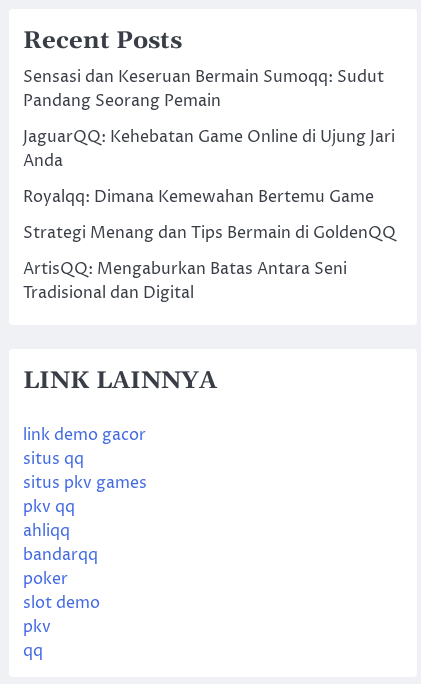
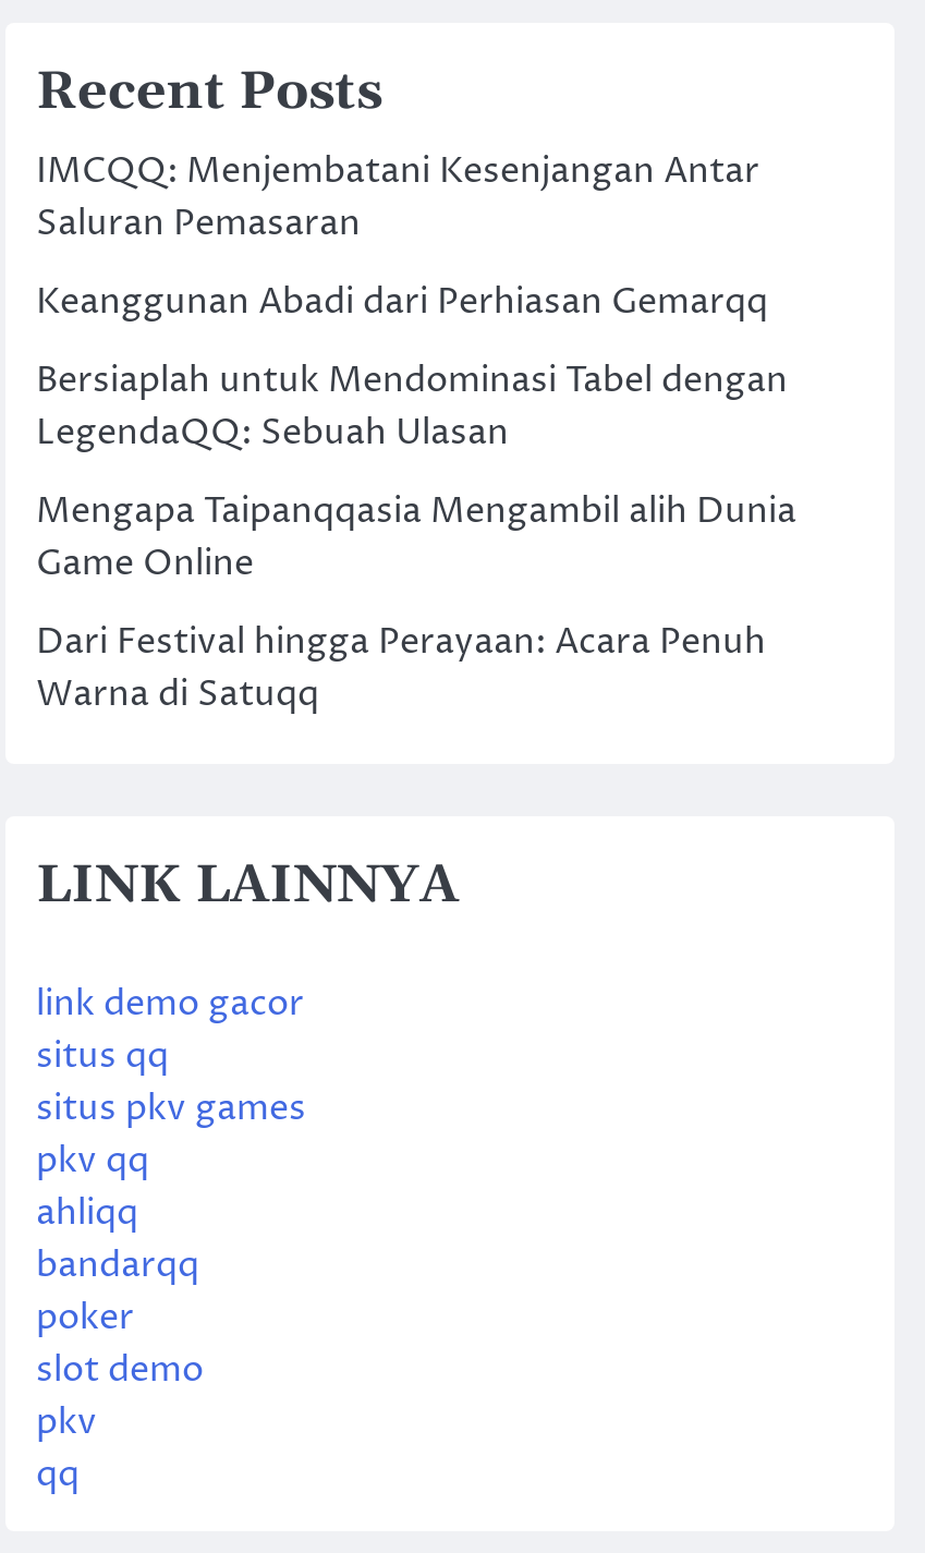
- Sensasi dan Keseruan Bermain Sumoqq: Sudut
- Pandang Seorang Pemain
+ IMCQQ: Menjembatani Kesenjangan Antar
+ Saluran Pemasaran

- JaguarQQ: Kehebatan Game Online di Ujung Jari
- Anda
+ Keanggunan Abadi dari Perhiasan Gemarqq

- Royalqq: Dimana Kemewahan Bertemu Game
+ Bersiaplah untuk Mendominasi Tabel dengan
+ LegendaQQ: Sebuah Ulasan

- Strategi Menang dan Tips Bermain di GoldenQQ
+ Mengapa Taipanqqasia Mengambil alih Dunia
+ Game Online

- ArtisQQ: Mengaburkan Batas Antara Seni
- Tradisional dan Digital
+ Dari Festival hingga Perayaan: Acara Penuh
+ Warna di Satuqq
